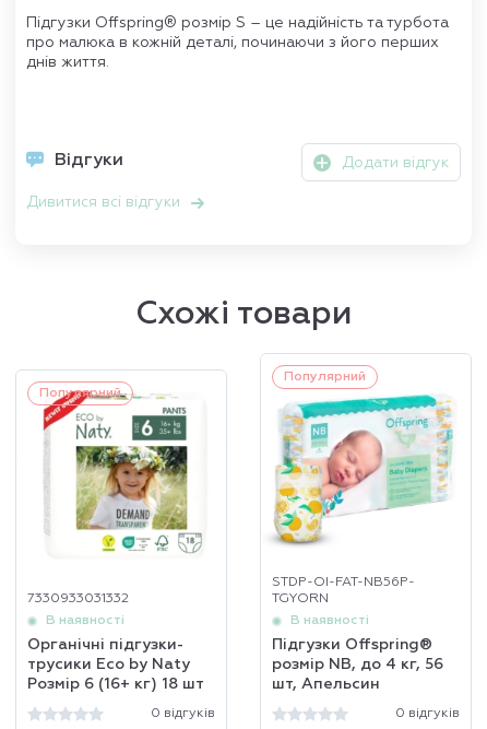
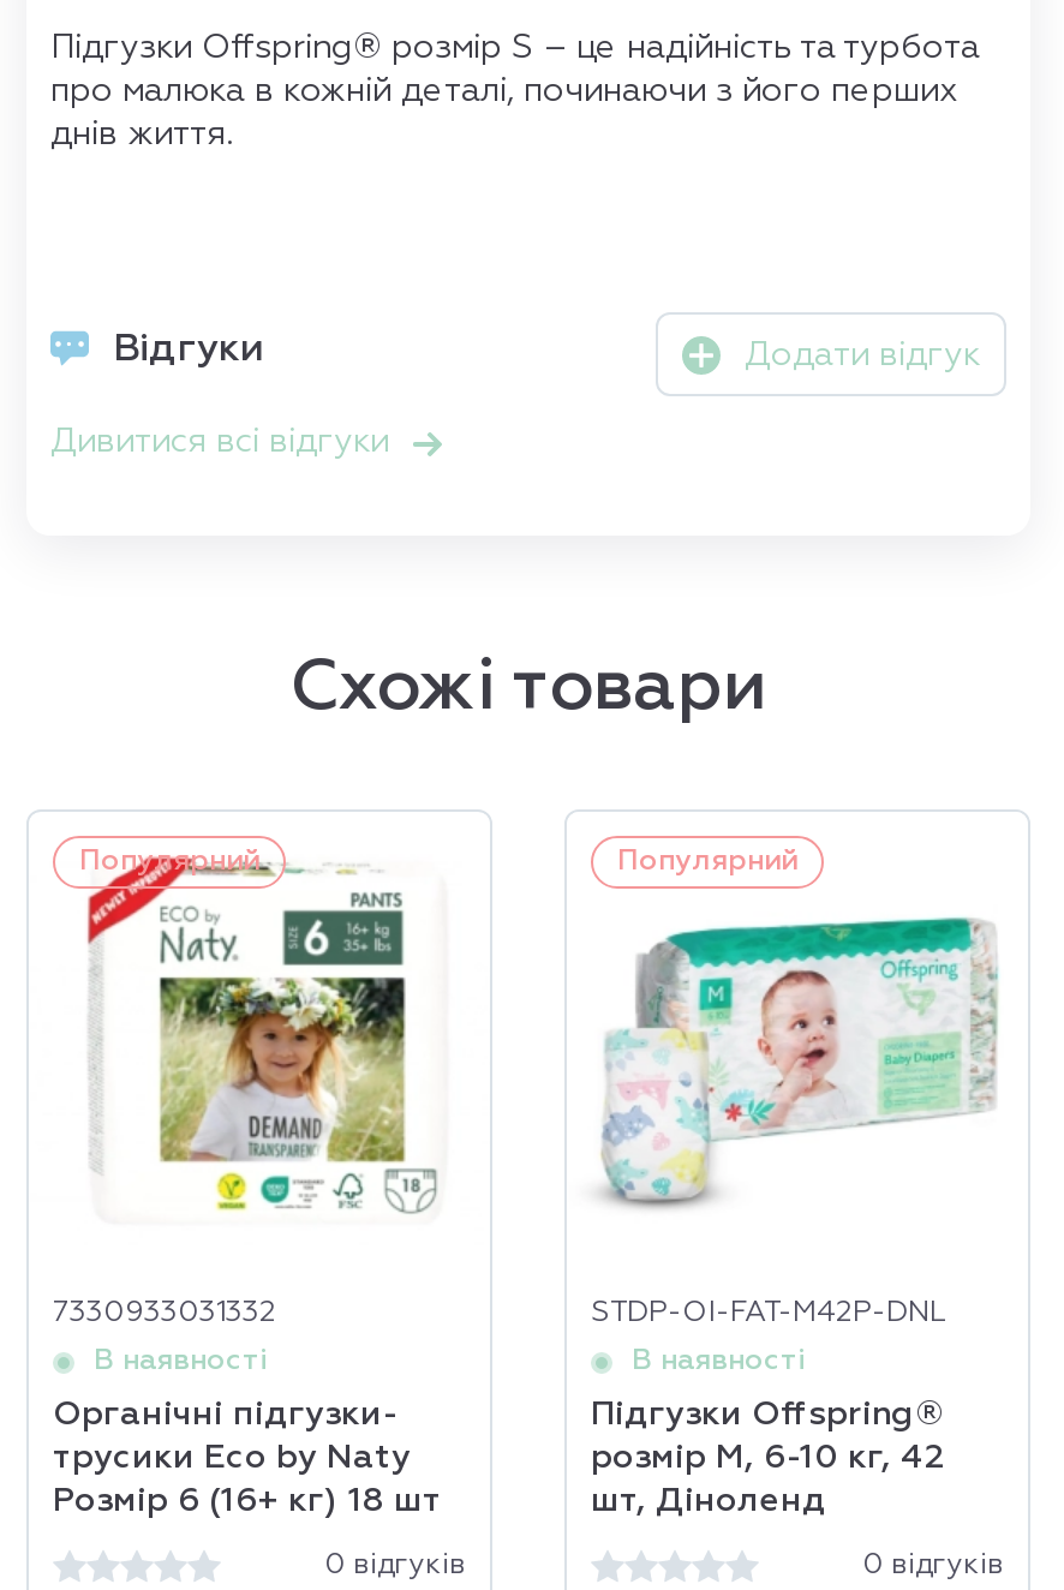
- [image]
- STDP-OI-FAT-NB56P-
- TGYORN
+ [image]
+ STDP-OI-FAT-M42P-DNL

- розмір NB, до 4 кг, 56
- шт, Апельсин
+ розмір M, 6-10 кг, 42
+ шт, Діноленд
